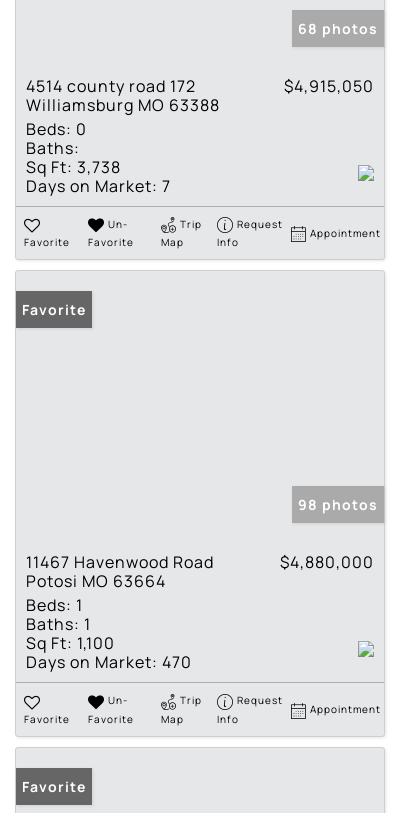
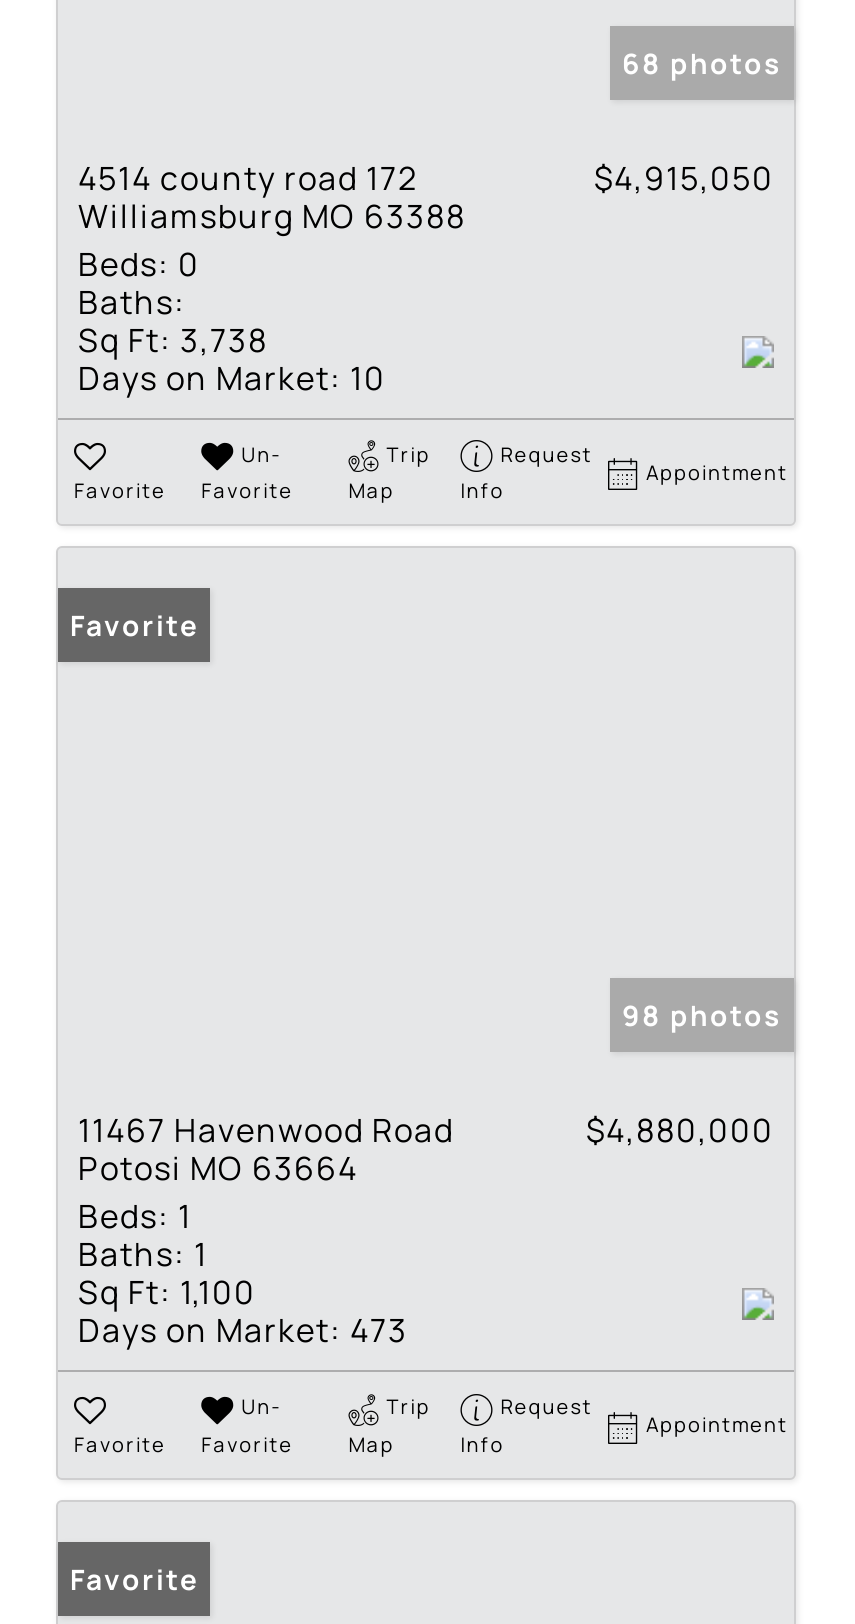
- Days on Market: 7
+ Days on Market: 10

- Days on Market: 470
+ Days on Market: 473
